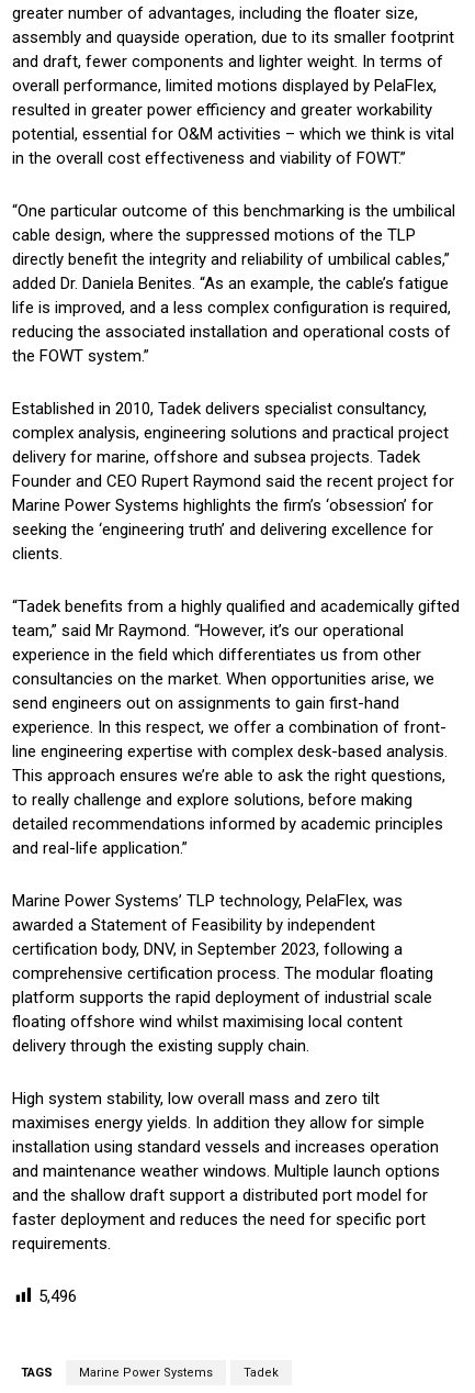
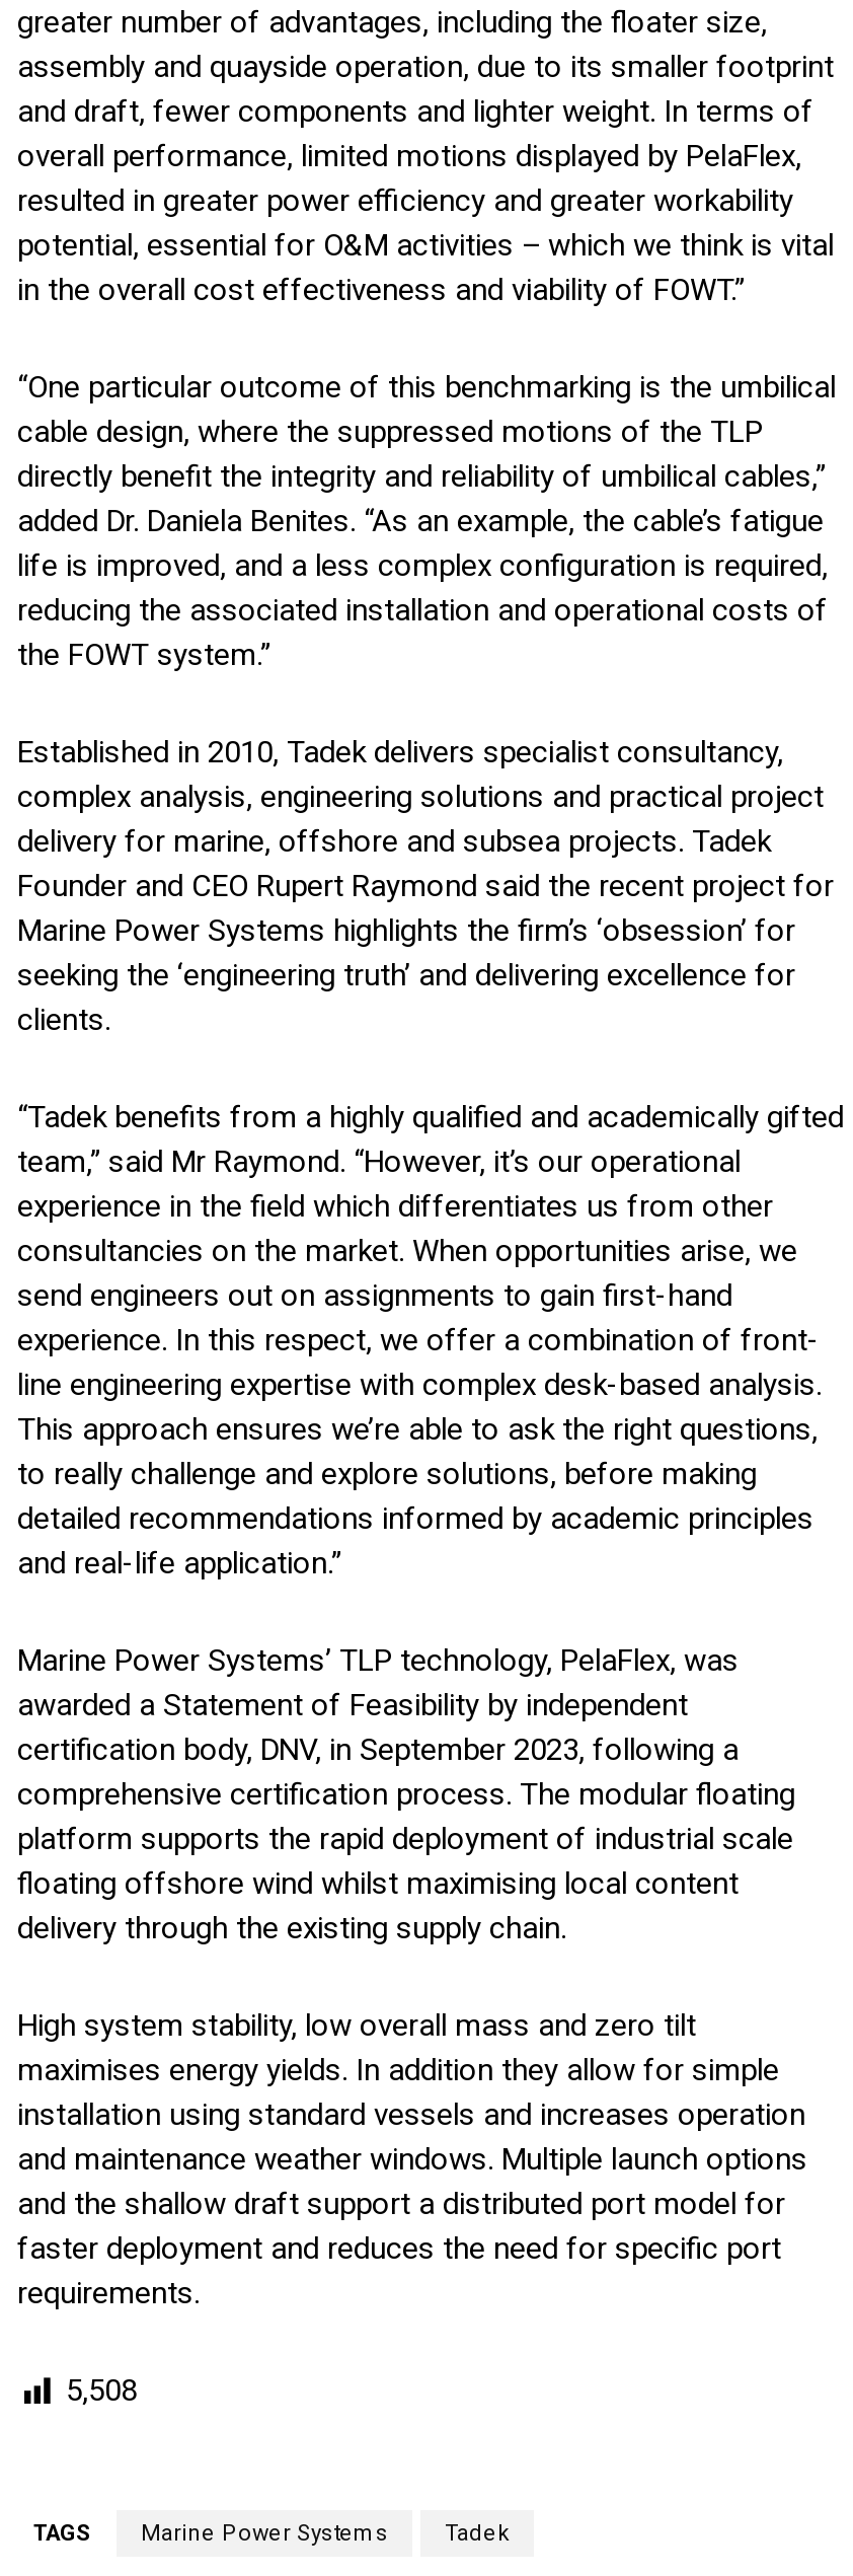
- 5,496
+ 5,508
